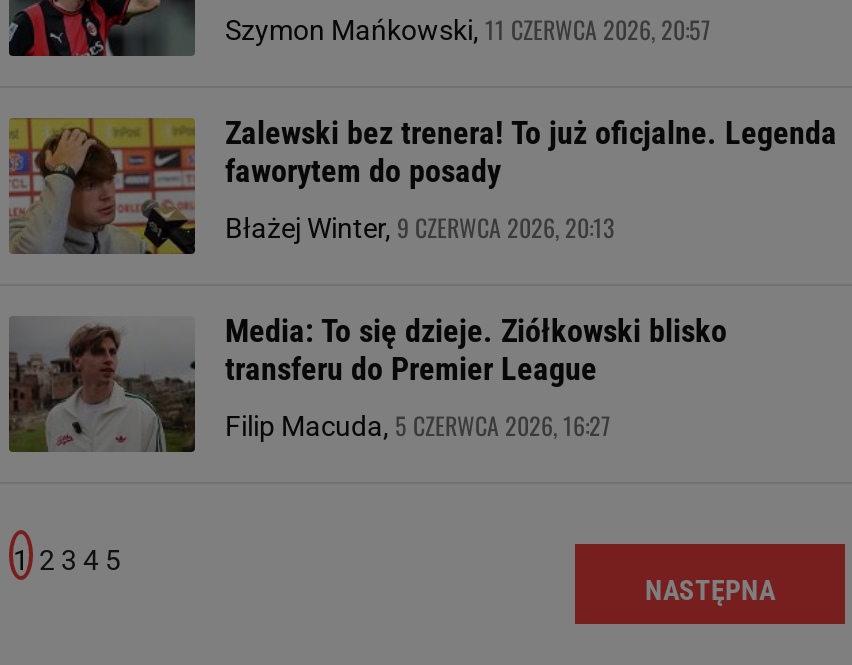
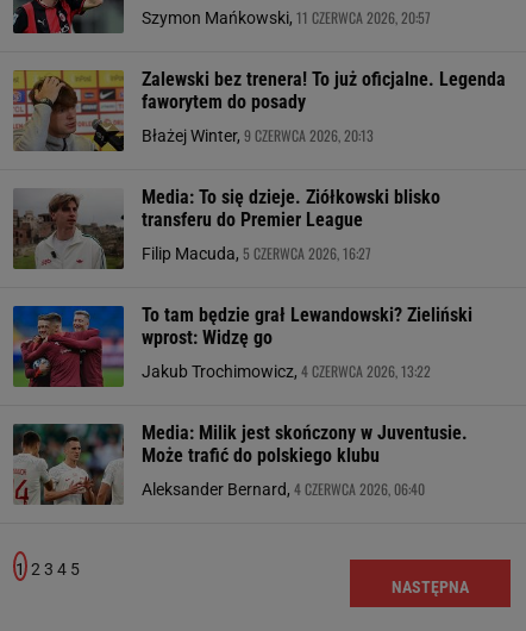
+ [image]
+ To tam będzie grał Lewandowski? Zieliński
+ wprost: Widzę go
+ Jakub Trochimowicz, 4 CZERWCA 2026, 13:22
+ Media: Milik jest skończony w Juventusie.
+ Może trafić do polskiego klubu
+ Aleksander Bernard, 4 CZERWCA 2026, 06:40

+ [image]
